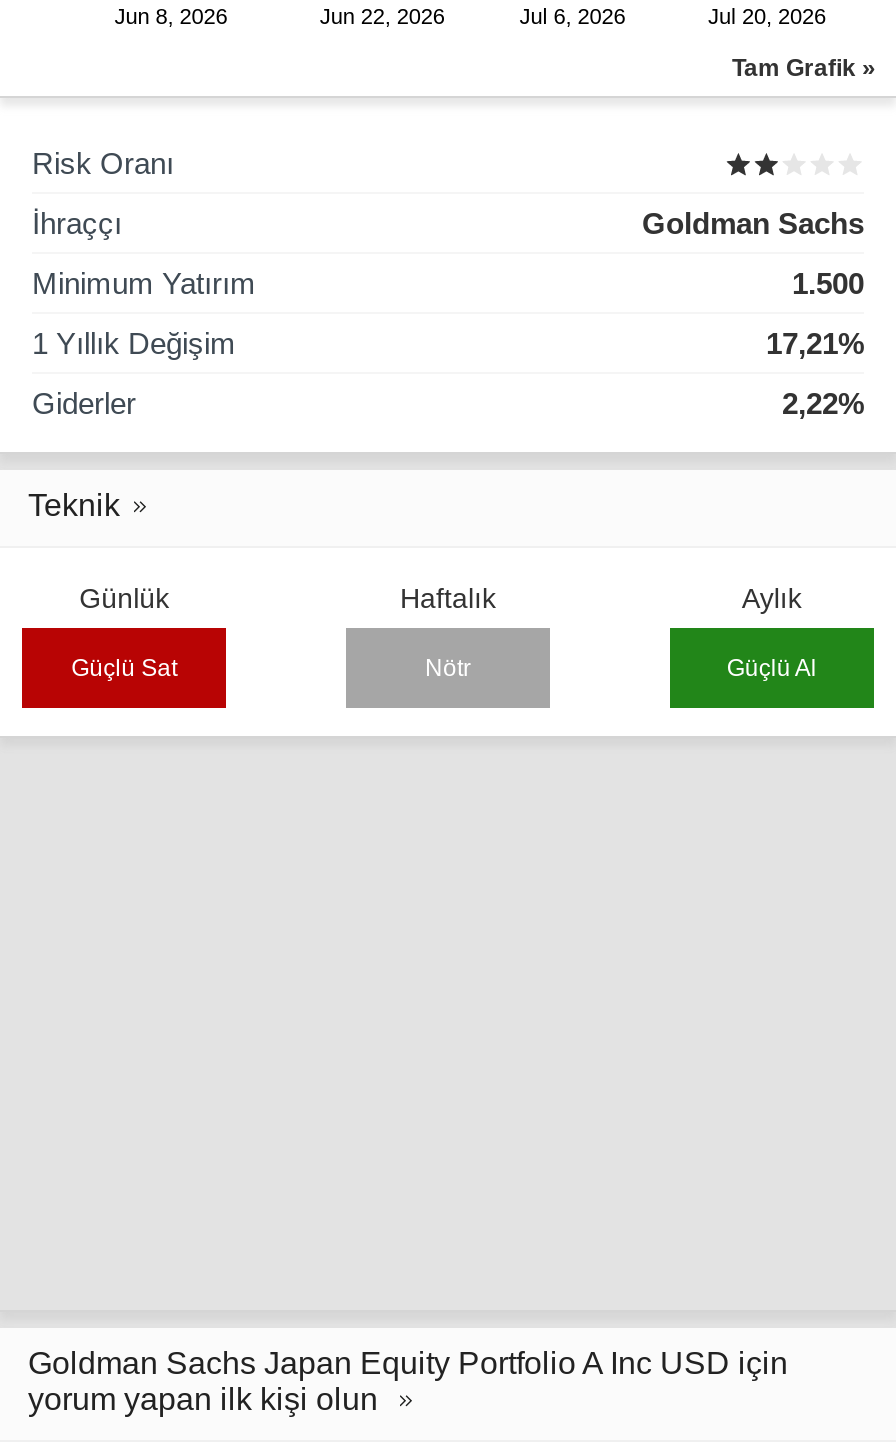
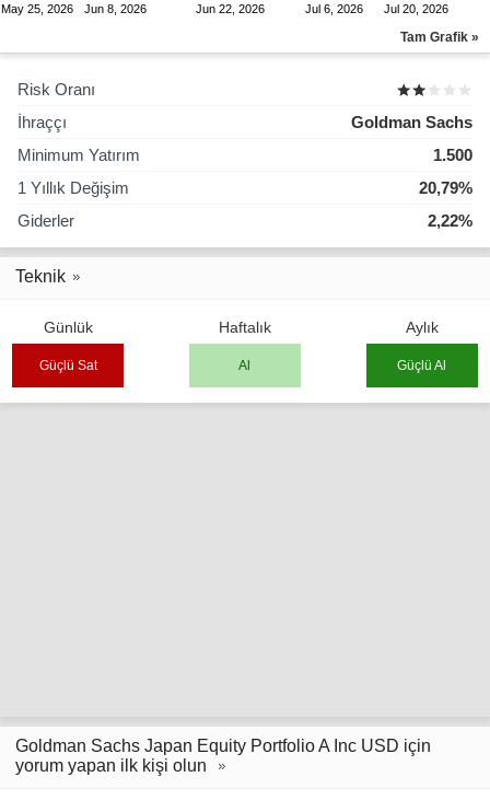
+ May 25, 2026

- 17,21%
+ 20,79%

- Nötr
+ Al
